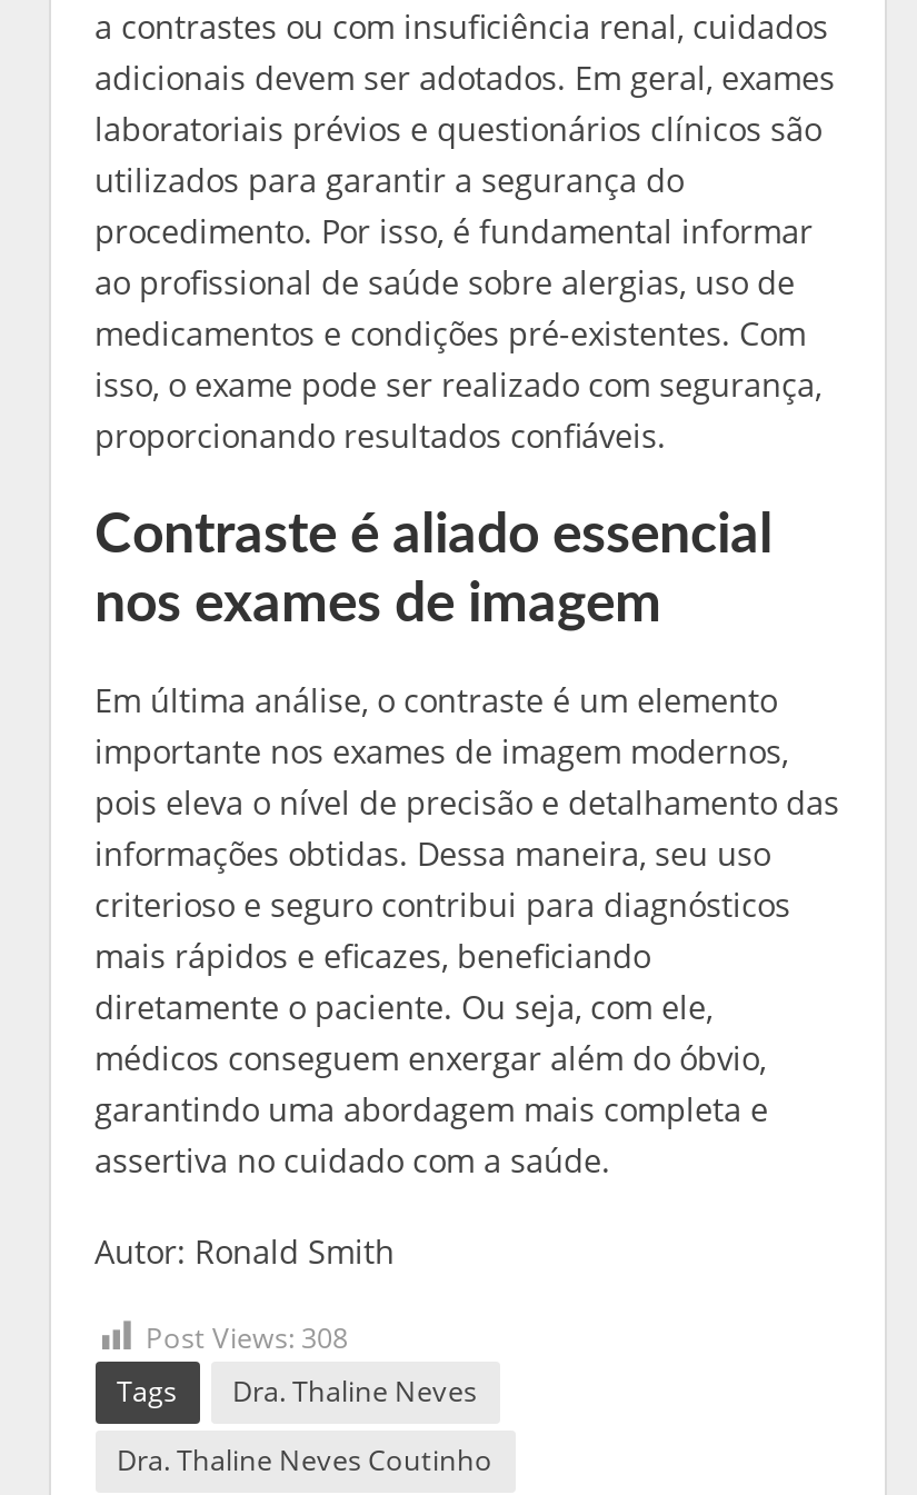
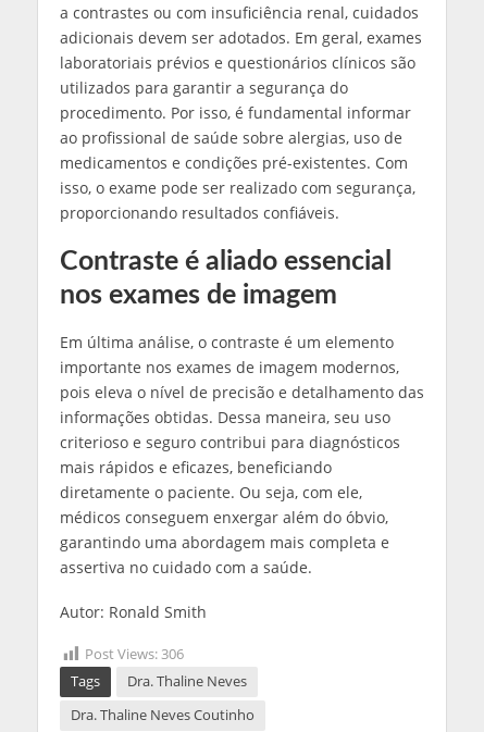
- Post Views: 308
+ Post Views: 306
